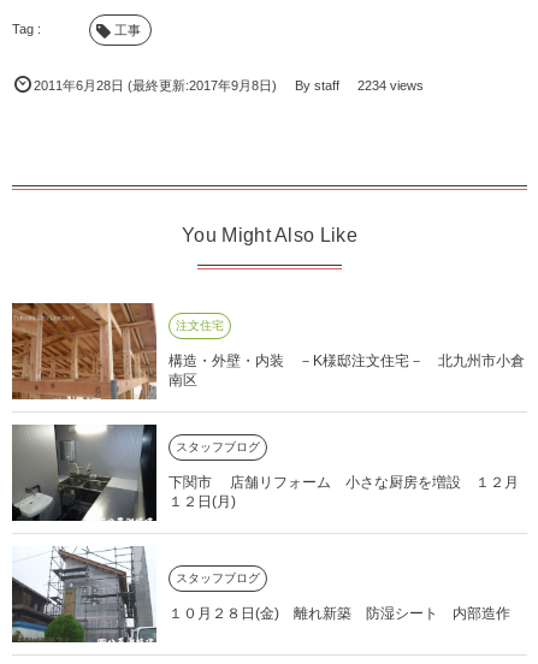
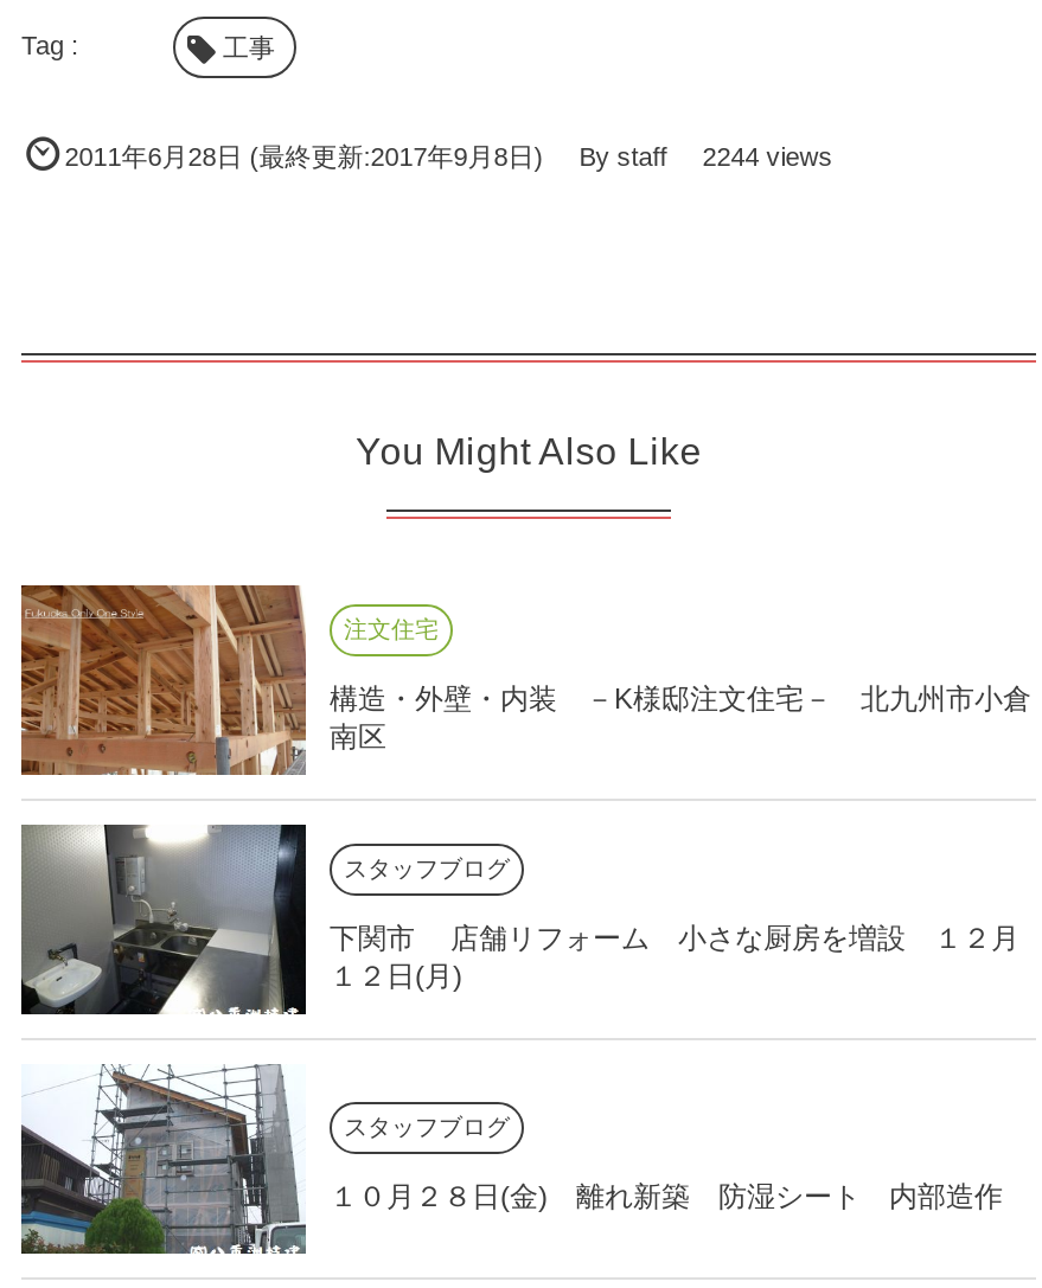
- 2011年6月28日(最終更新:2017年9月8日) By staff 2234 views
+ 2011年6月28日(最終更新:2017年9月8日) By staff 2244 views
